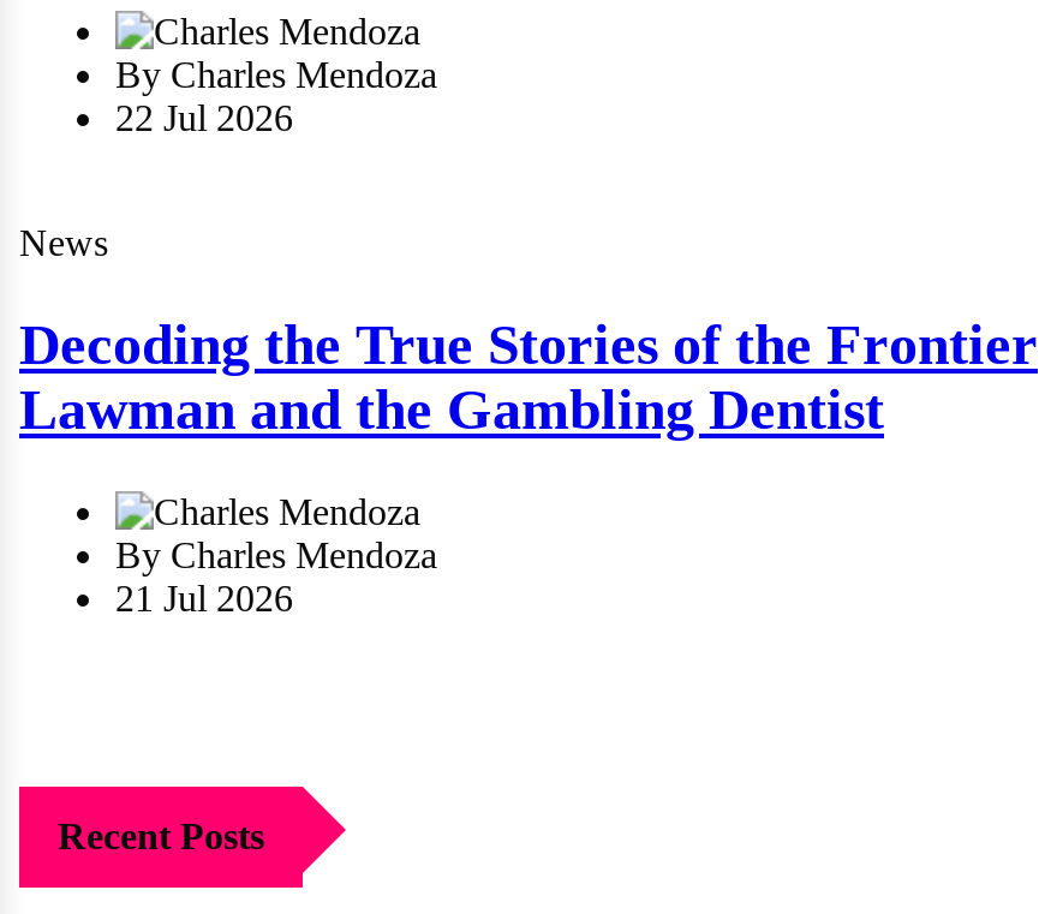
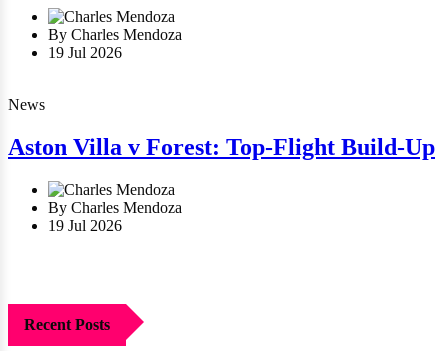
- 22 Jul 2026
+ 19 Jul 2026

- Decoding the True Stories of the Frontier
- Lawman and the Gambling Dentist
+ Aston Villa v Forest: Top-Flight Build-Up

- 21 Jul 2026
+ 19 Jul 2026
